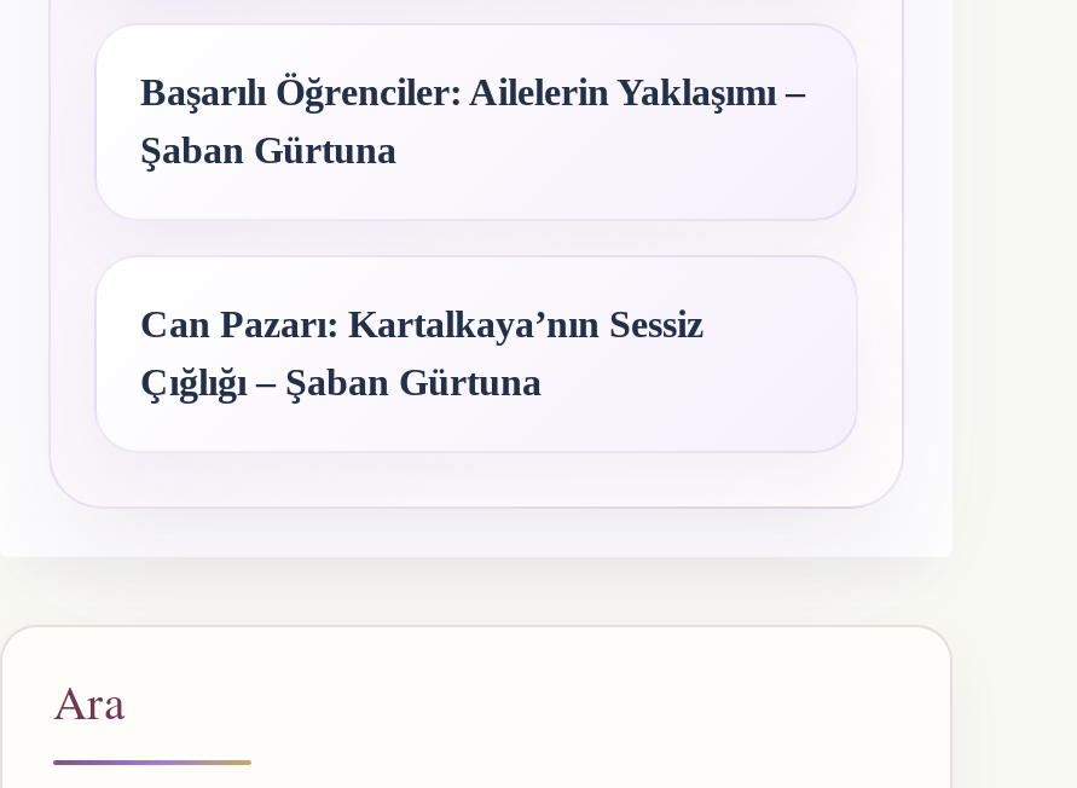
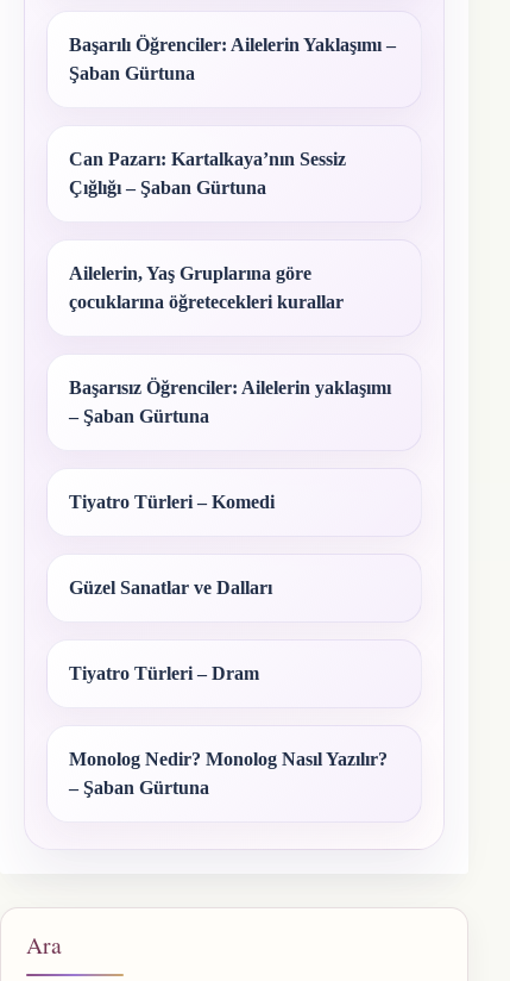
+ Ailelerin, Yaş Gruplarına göre
+ çocuklarına öğretecekleri kurallar

+ Başarısız Öğrenciler: Ailelerin yaklaşımı
+ – Şaban Gürtuna

+ Tiyatro Türleri – Komedi

+ Güzel Sanatlar ve Dalları

+ Tiyatro Türleri – Dram

+ Monolog Nedir? Monolog Nasıl Yazılır?
+ – Şaban Gürtuna
